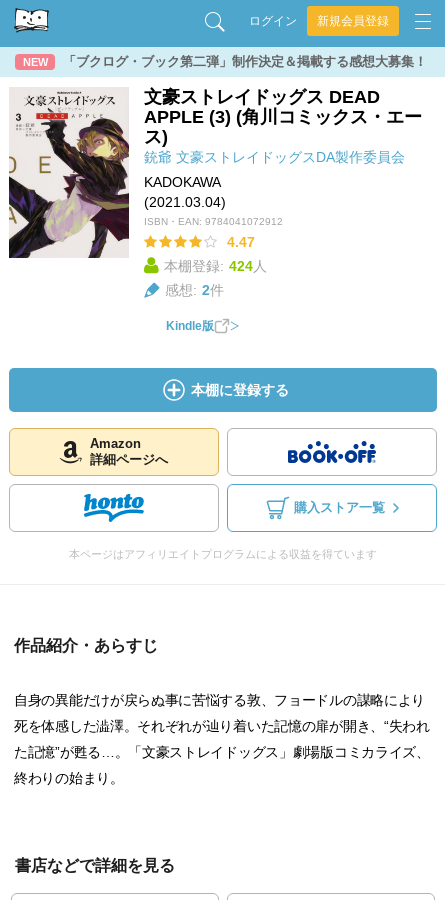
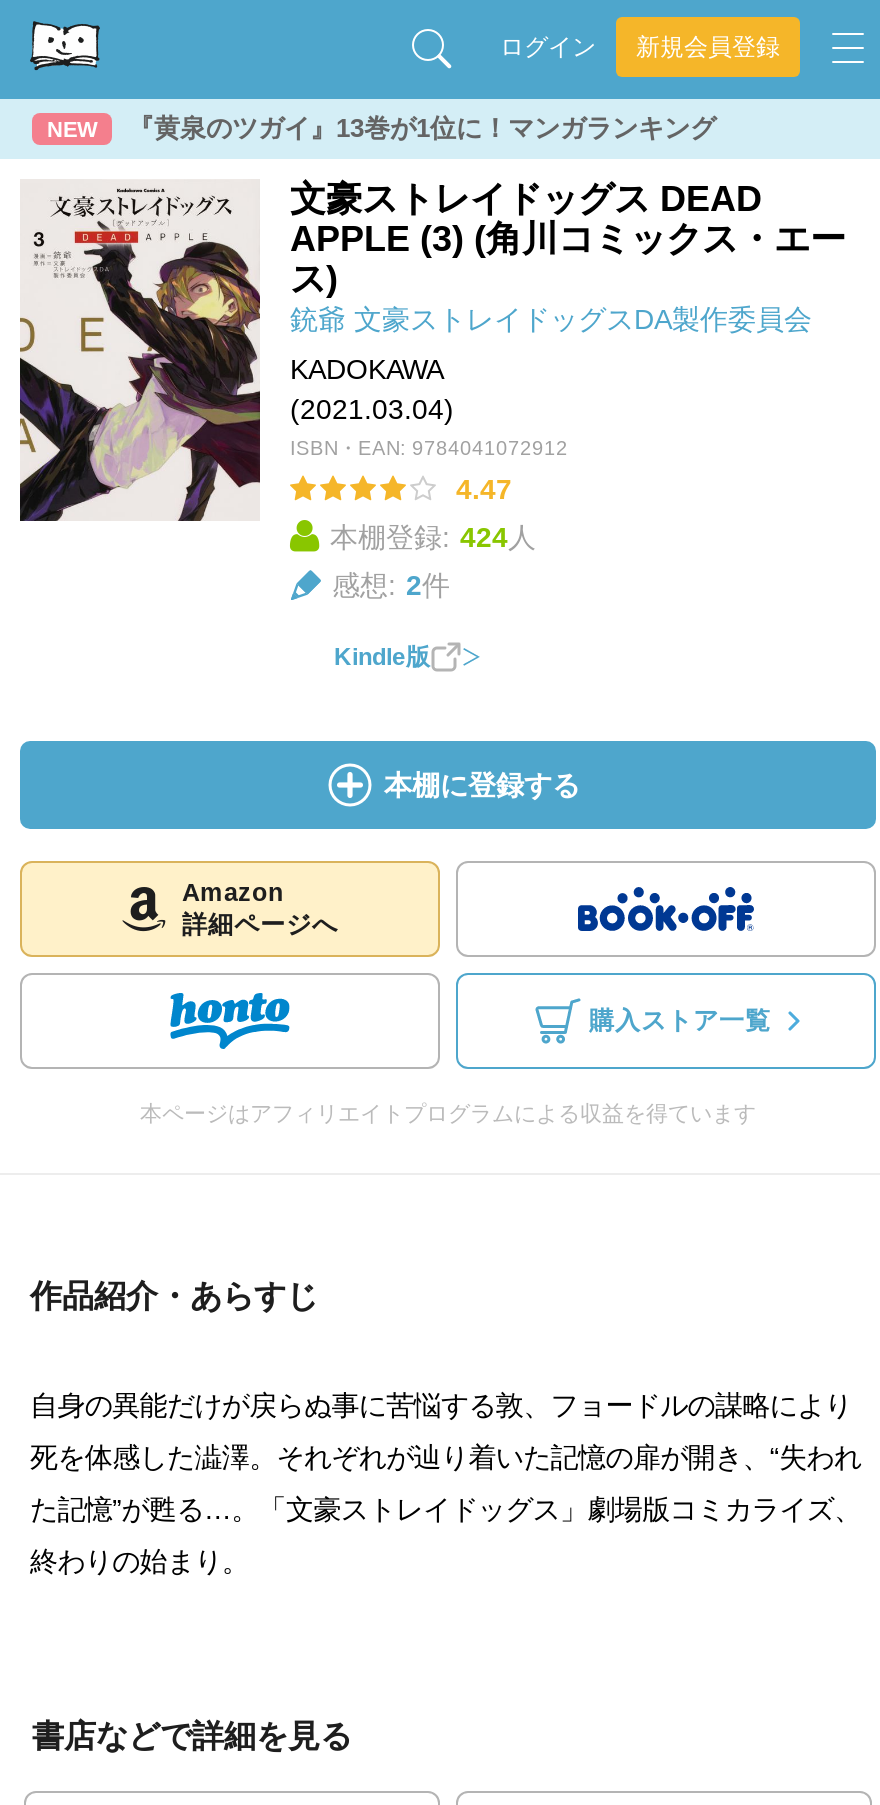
- 「ブクログ・ブック第二弾」制作決定＆掲載する感想大募集！
+ 『黄泉のツガイ』13巻が1位に！マンガランキング
